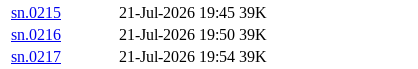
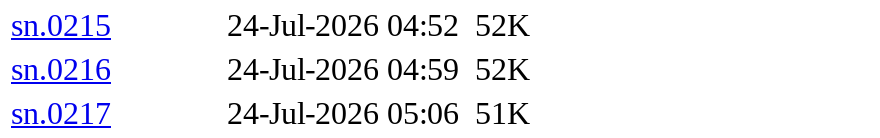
- 21-Jul-2026 19:45 39K
+ 24-Jul-2026 04:52 52K

- 21-Jul-2026 19:50 39K
+ 24-Jul-2026 04:59 52K

- 21-Jul-2026 19:54 39K
+ 24-Jul-2026 05:06 51K
